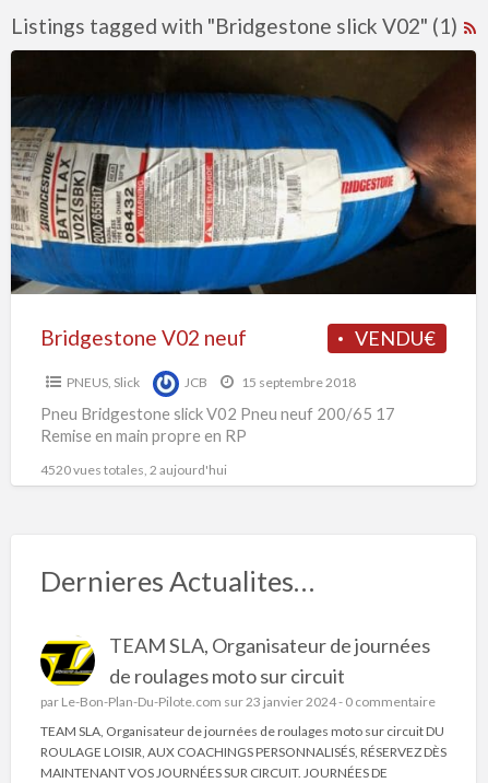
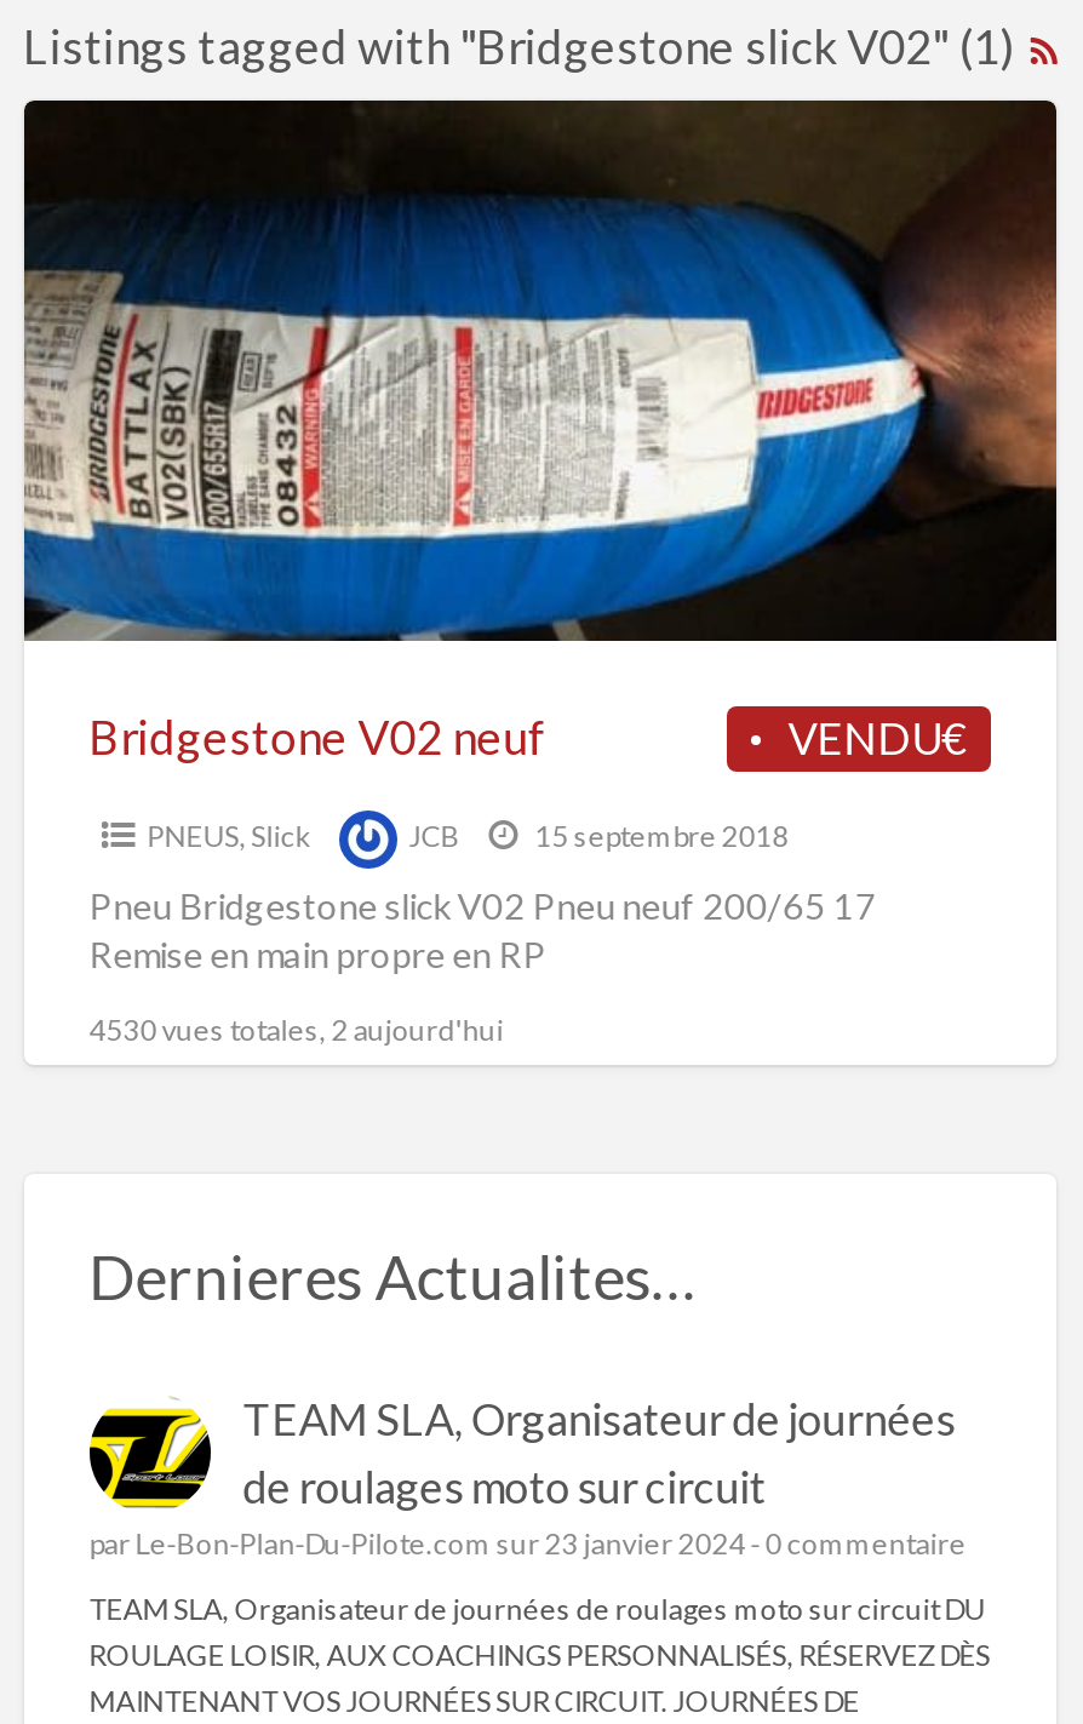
- 4520 vues totales, 2 aujourd'hui
+ 4530 vues totales, 2 aujourd'hui
